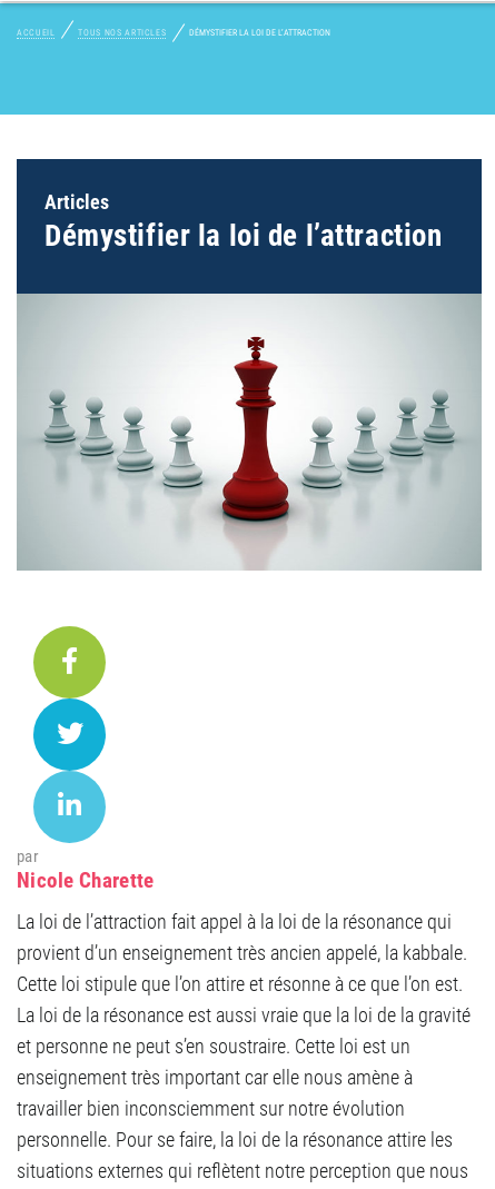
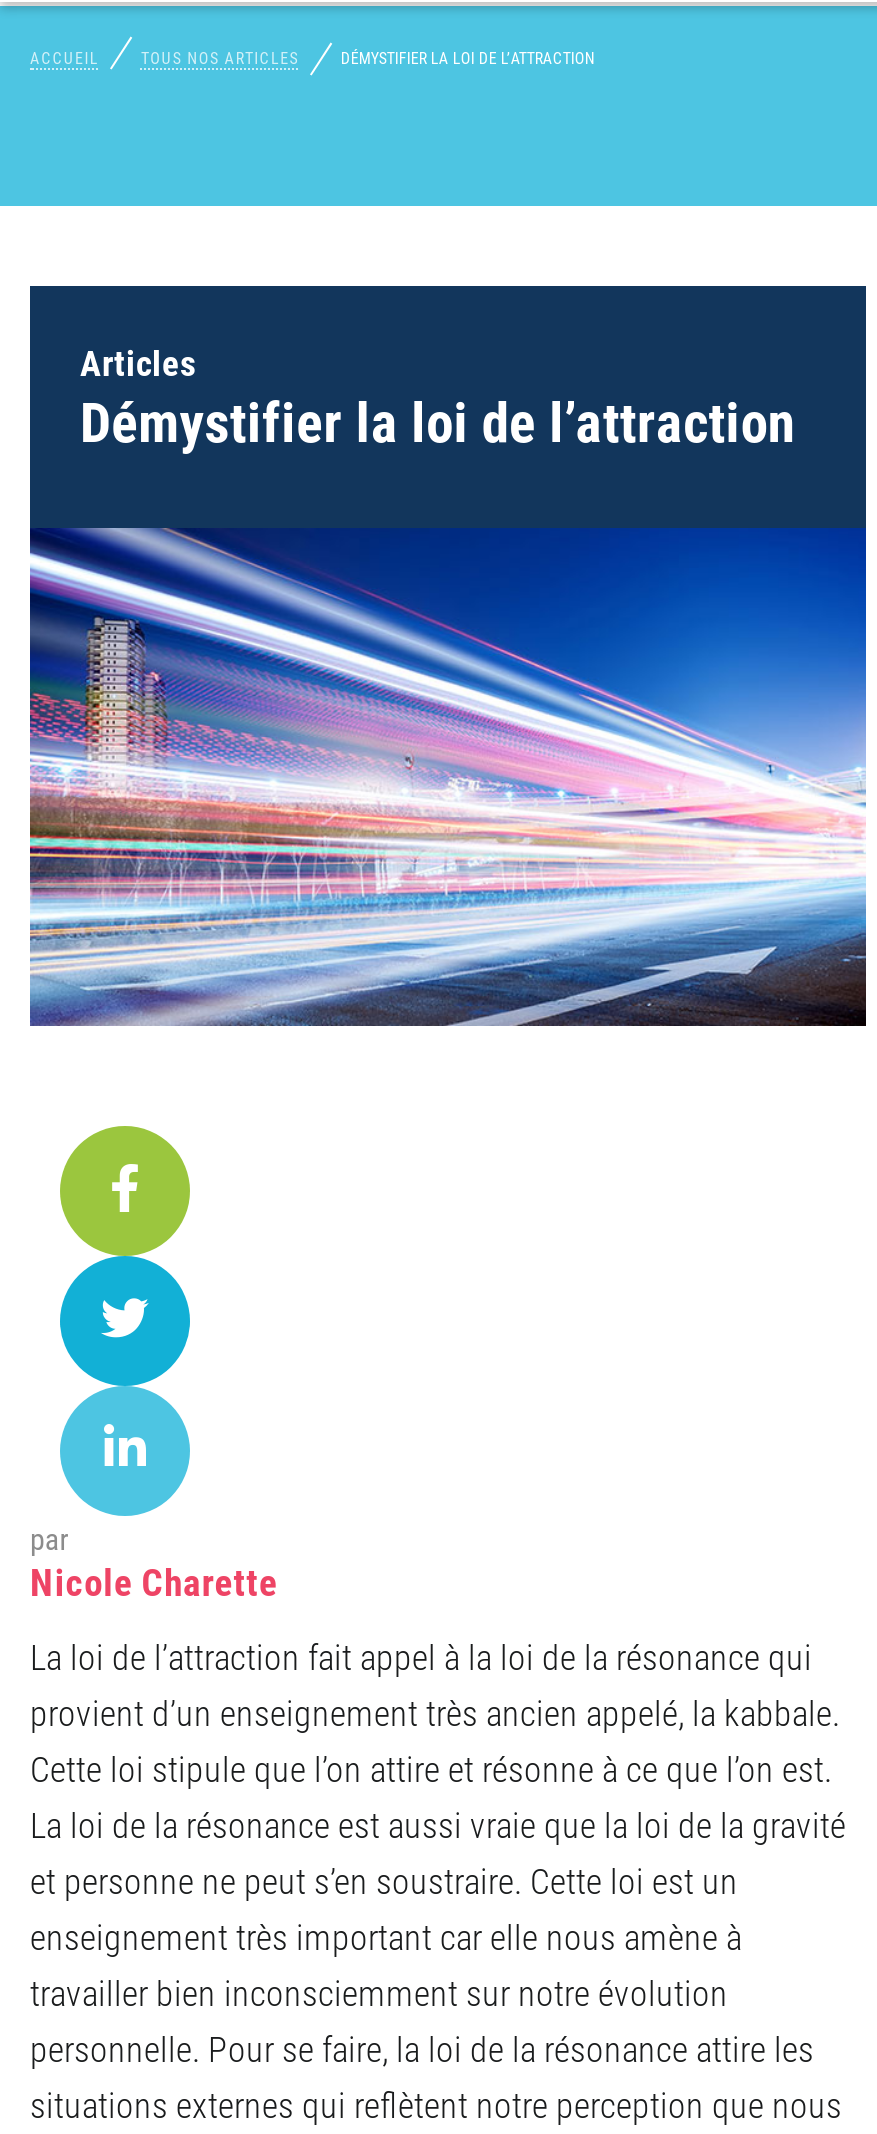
- [image]
+ [image]
